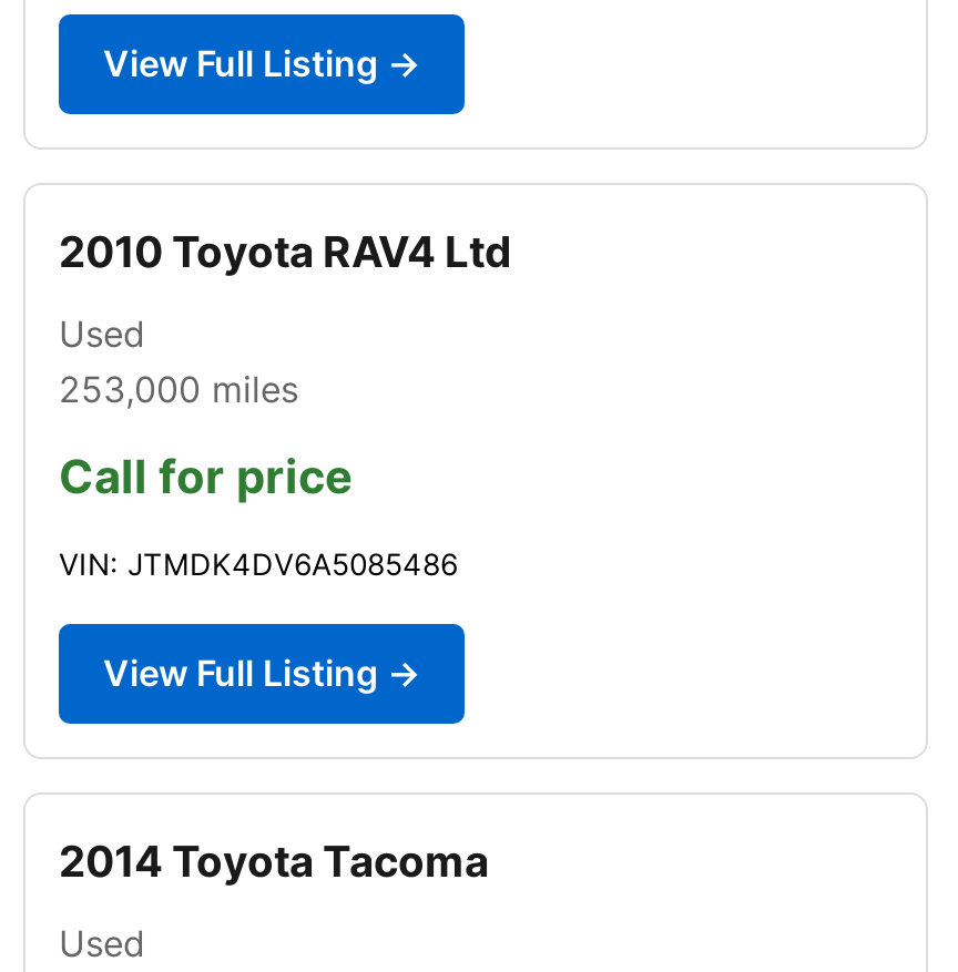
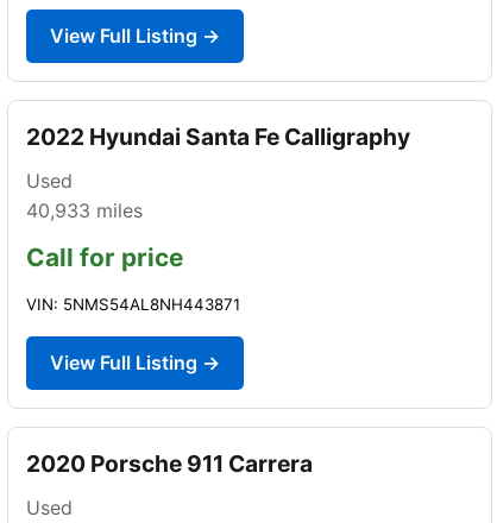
- 2010 Toyota RAV4 Ltd
+ 2022 Hyundai Santa Fe Calligraphy

- 253,000 miles
+ 40,933 miles

- VIN: JTMDK4DV6A5085486
+ VIN: 5NMS54AL8NH443871

- 2014 Toyota Tacoma
+ 2020 Porsche 911 Carrera
